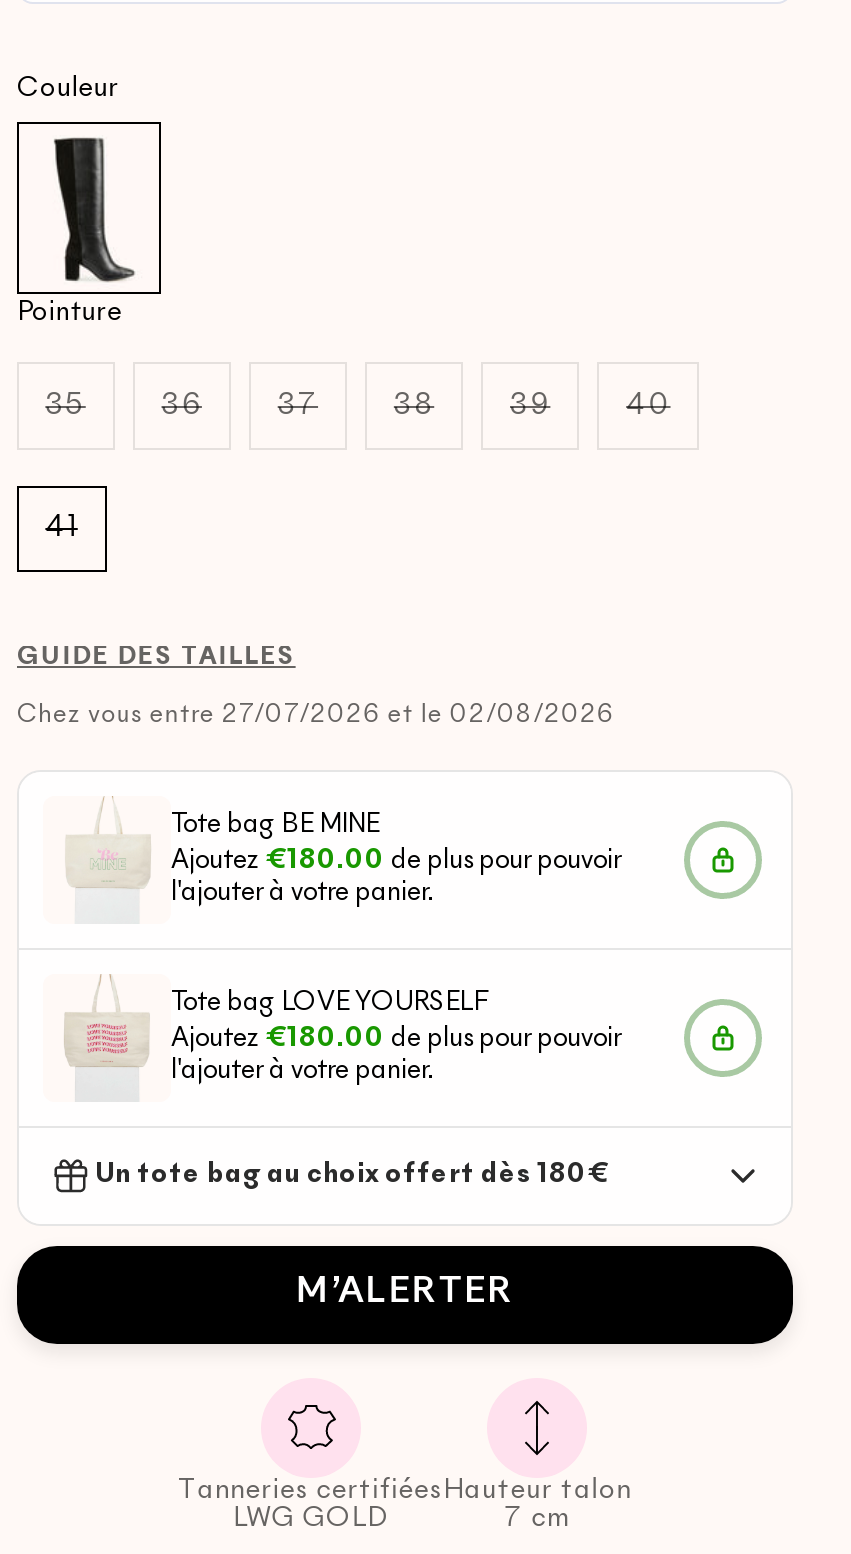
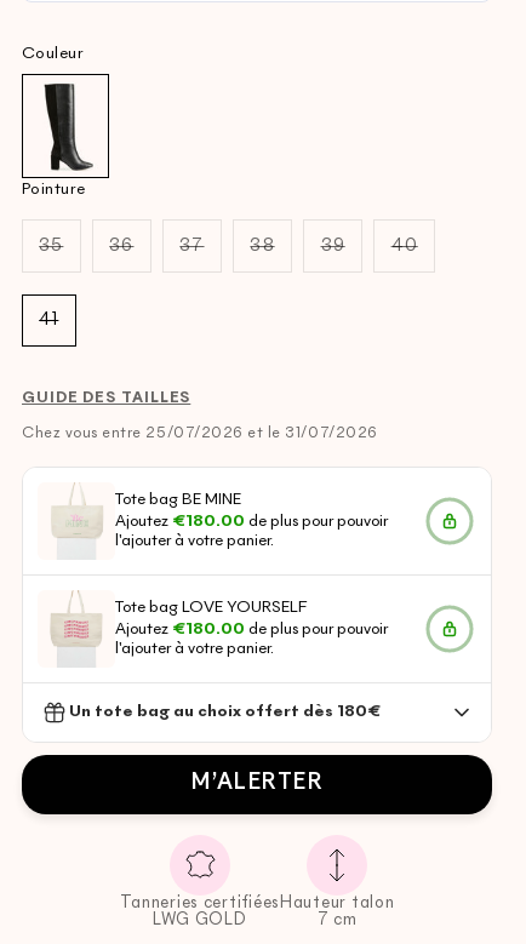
- Chez vous entre 27/07/2026 et le 02/08/2026
+ Chez vous entre 25/07/2026 et le 31/07/2026
